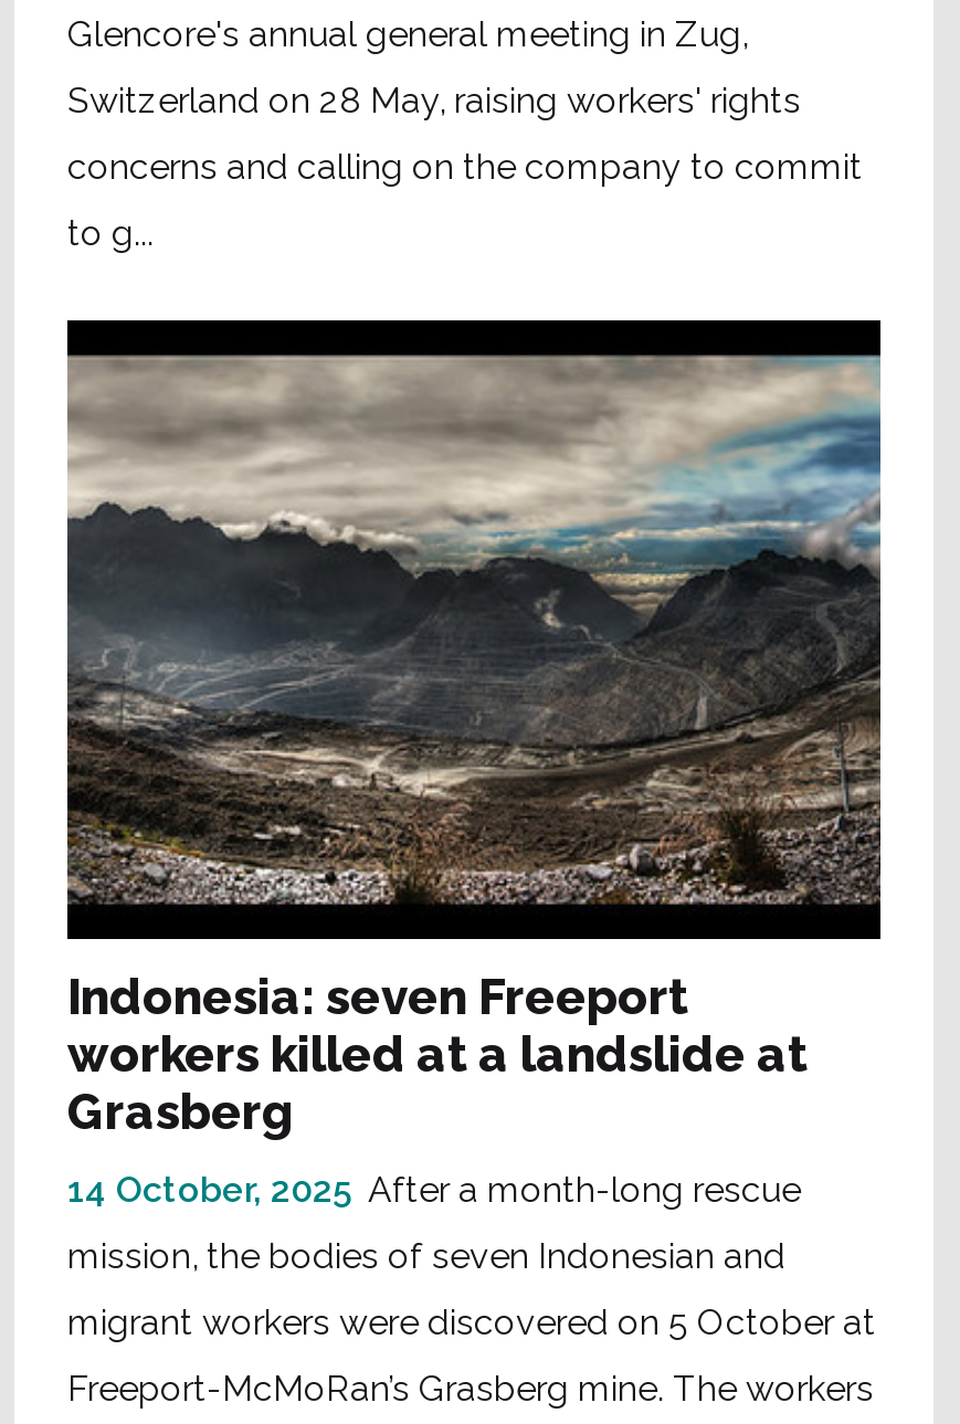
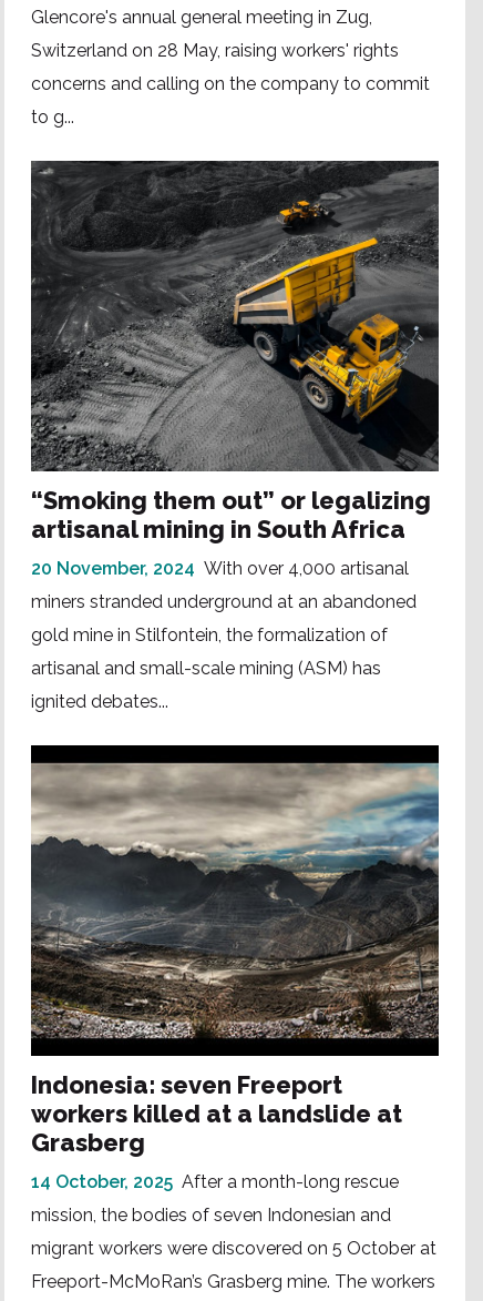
+ [image]
+ “Smoking them out” or legalizing
+ artisanal mining in South Africa
+ 20 November, 2024 With over 4,000 artisanal
+ miners stranded underground at an abandoned
+ gold mine in Stilfontein, the formalization of
+ artisanal and small-scale mining (ASM) has
+ ignited debates...
